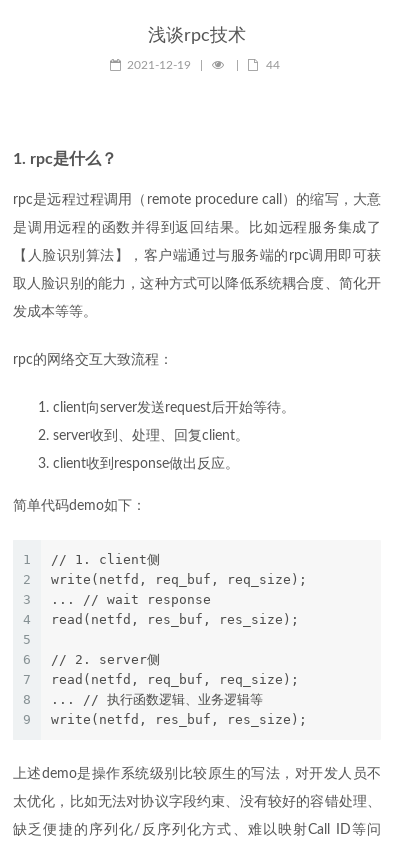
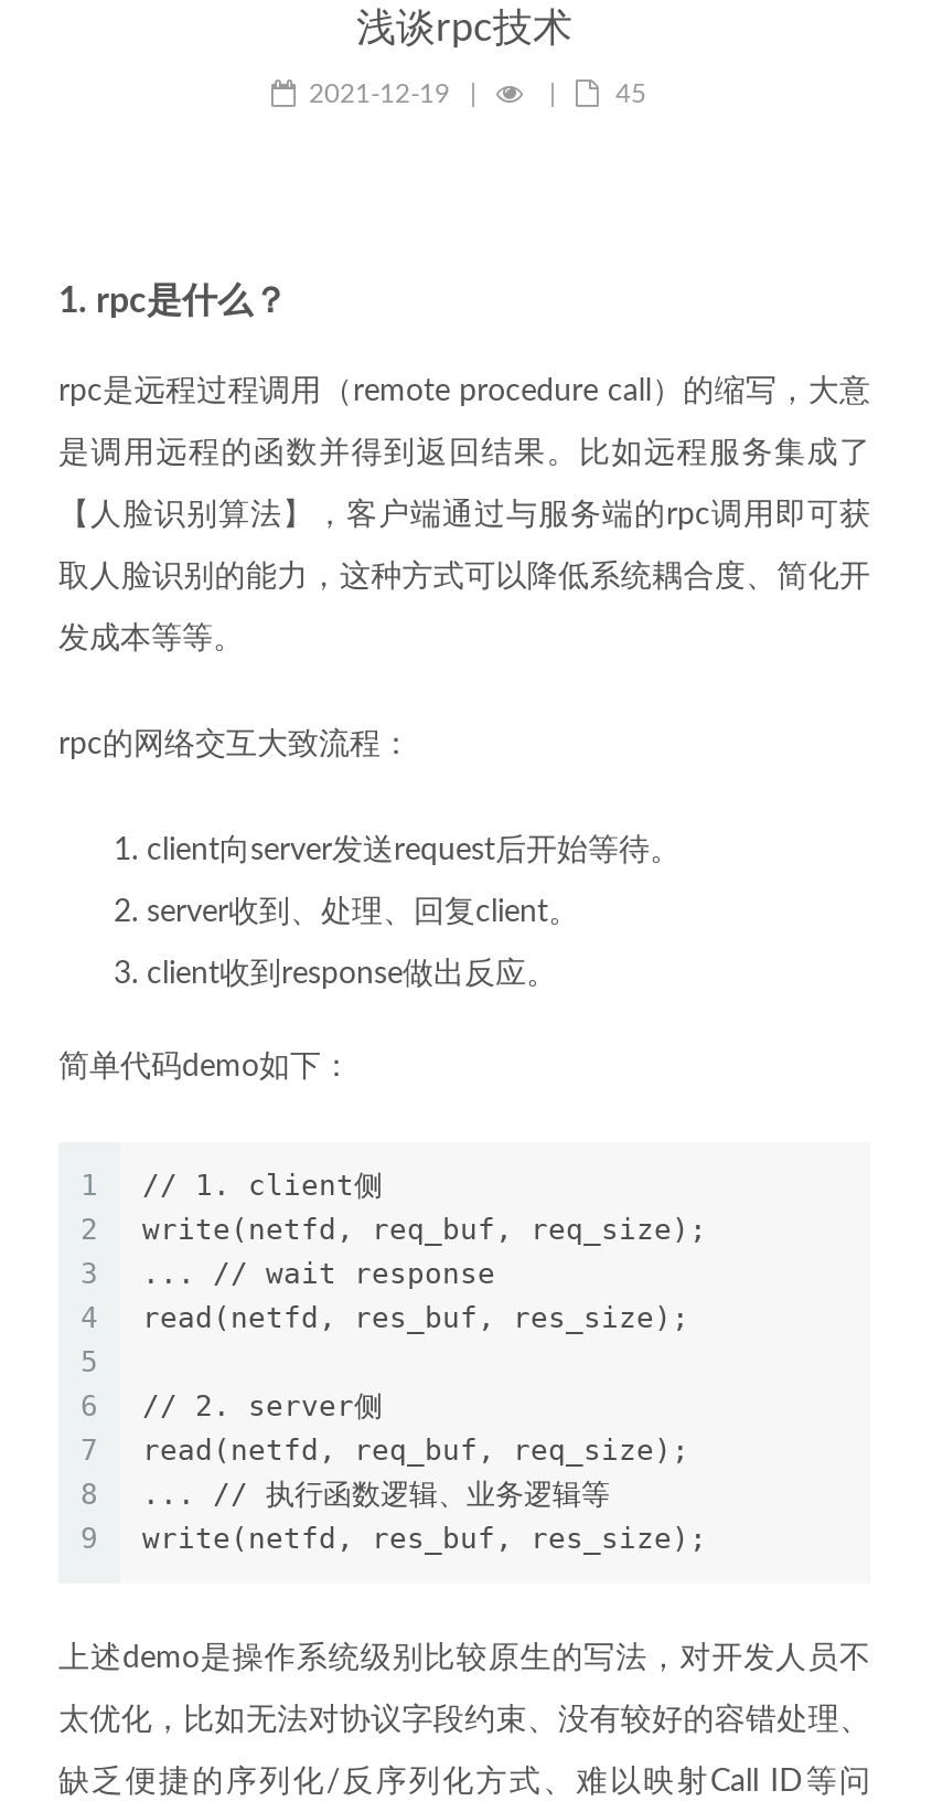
- 44
+ 45
